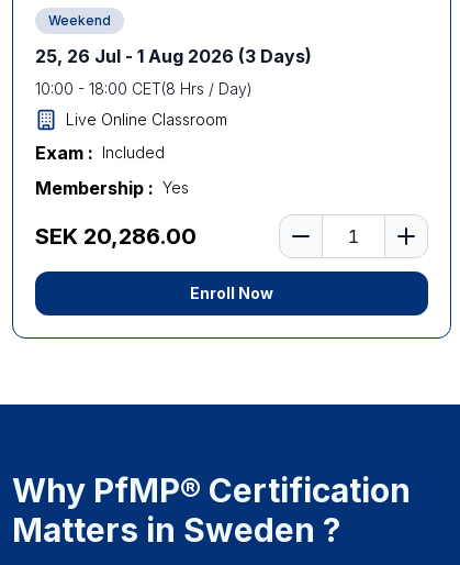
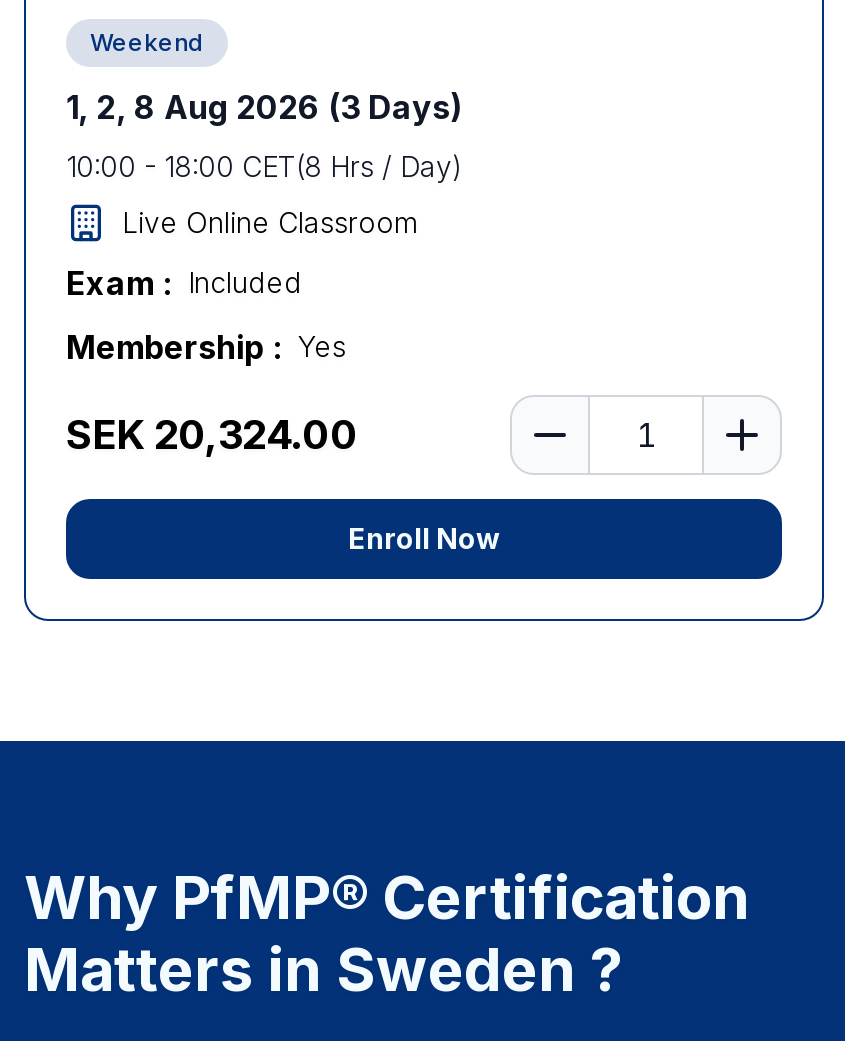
- 25, 26 Jul - 1 Aug 2026 (3 Days)
+ 1, 2, 8 Aug 2026 (3 Days)

- SEK 20,286.00
+ SEK 20,324.00
